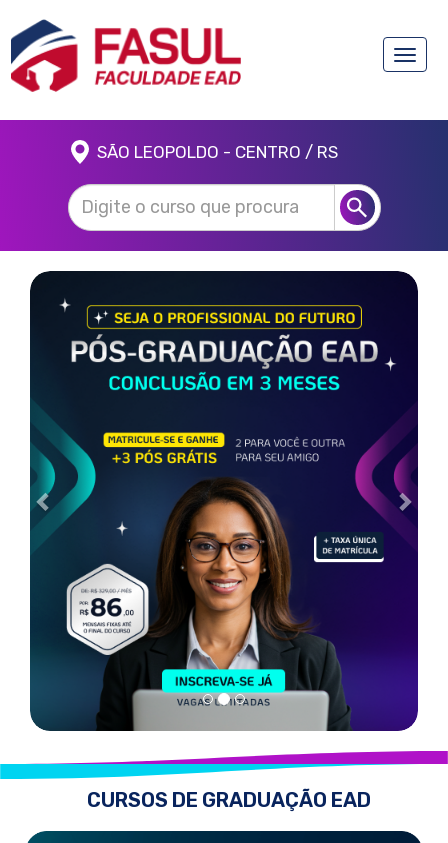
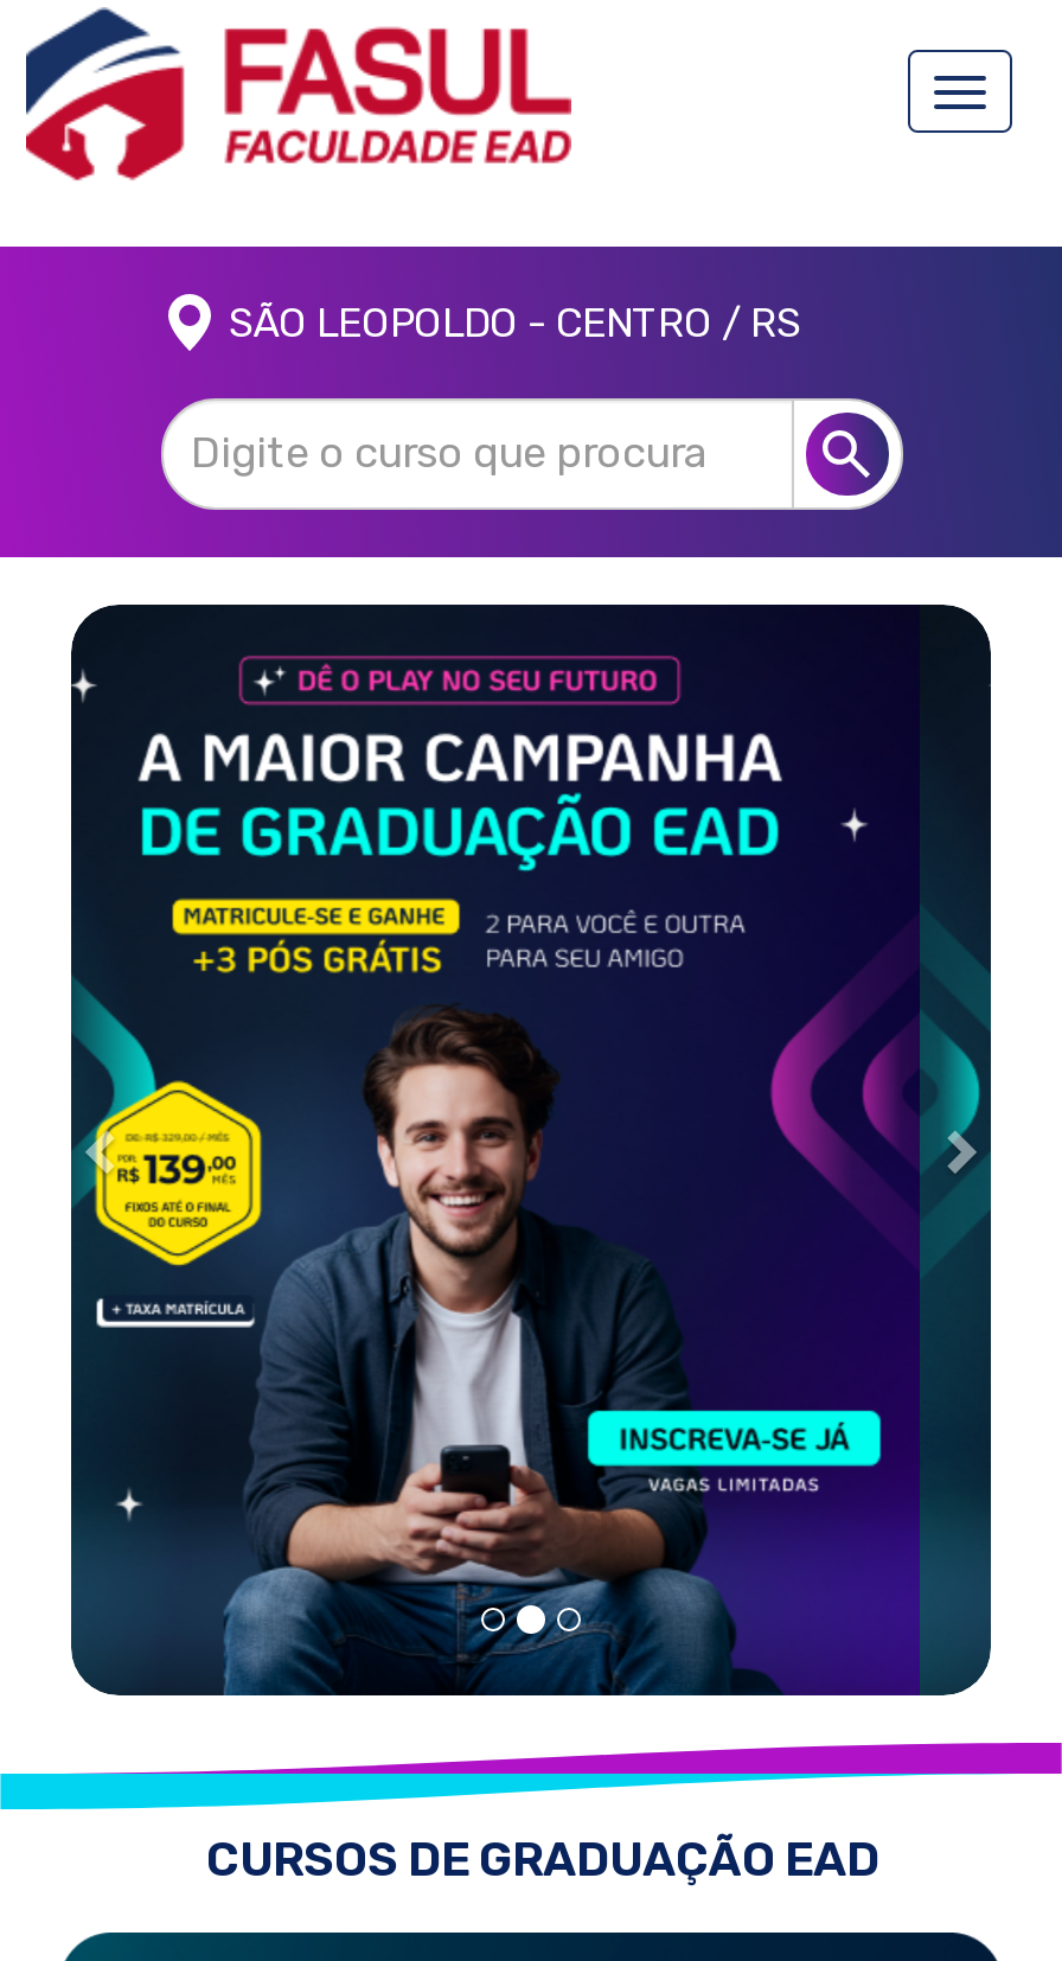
- [image]
+ [image]
